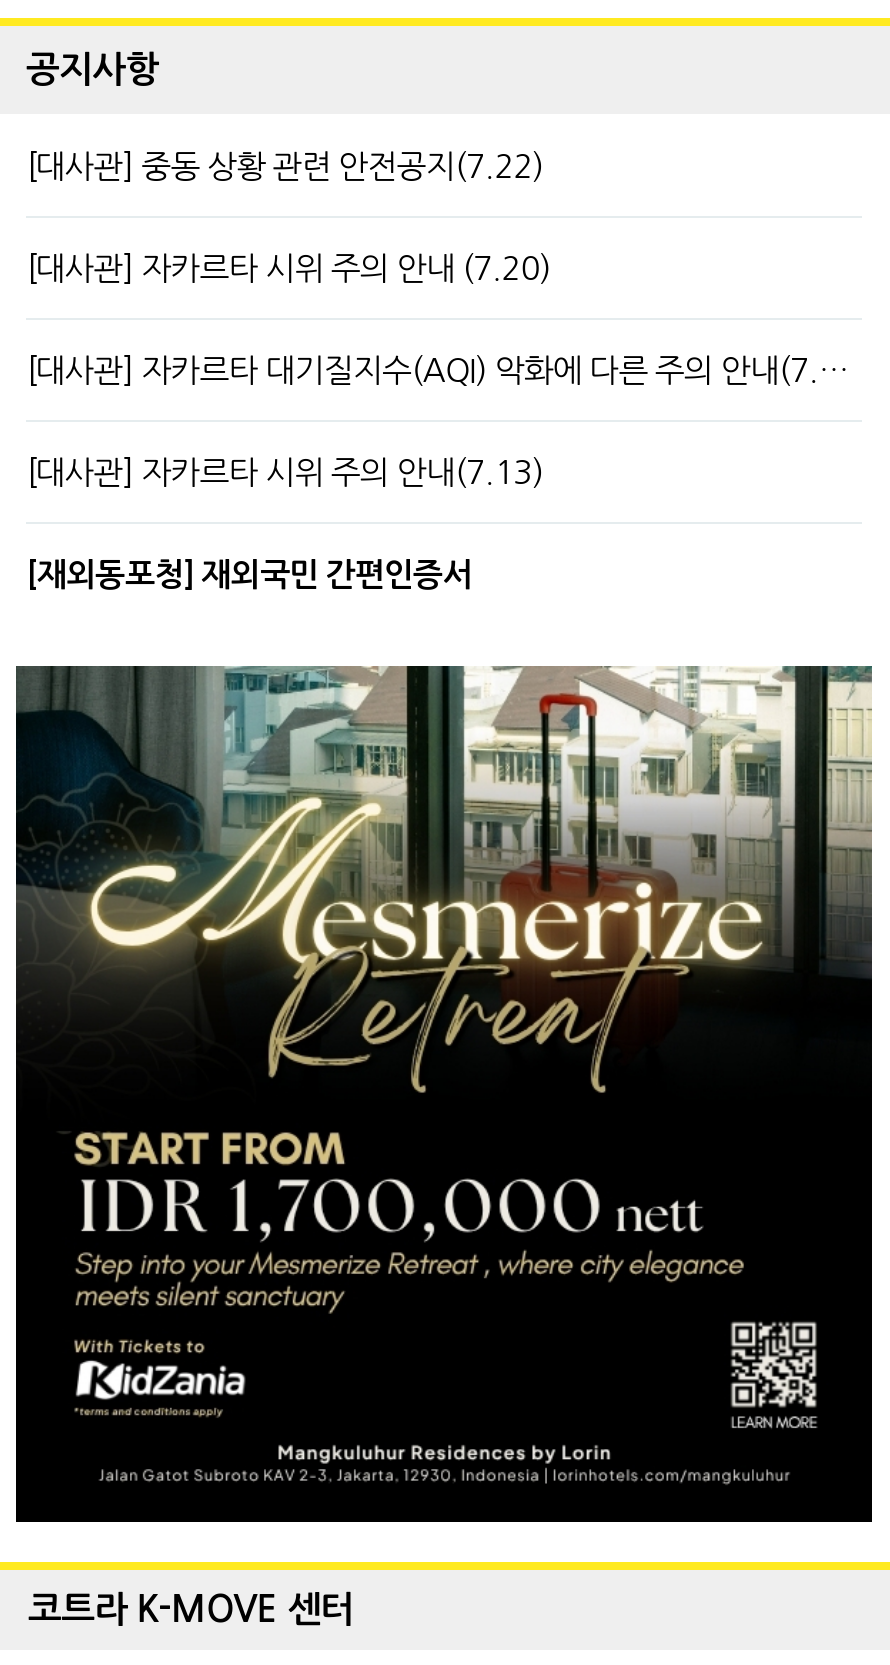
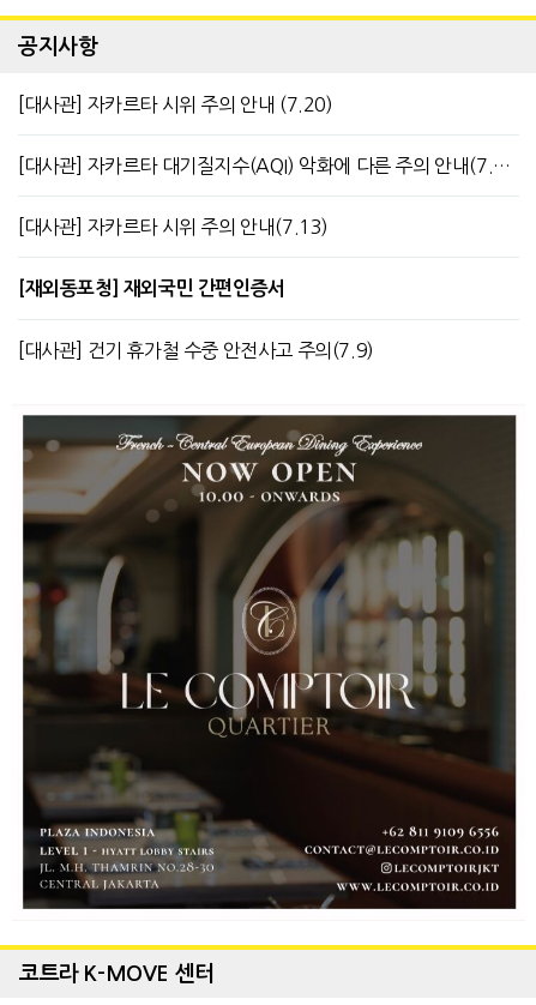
- [대사관] 중동 상황 관련 안전공지(7.22)

moved up: [대사관] 자카르타 시위 주의 안내 (7.20) | [대사관] 자카르타 시위 주의 안내(7.13) | [재외동포청] 재외국민 간편인증서

+ [대사관] 건기 휴가철 수중 안전사고 주의(7.9)

- [image]
+ [image]
